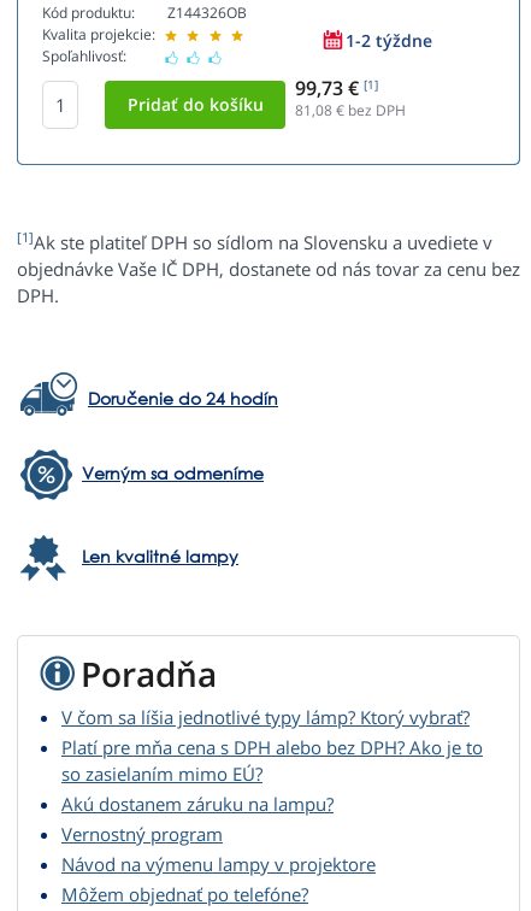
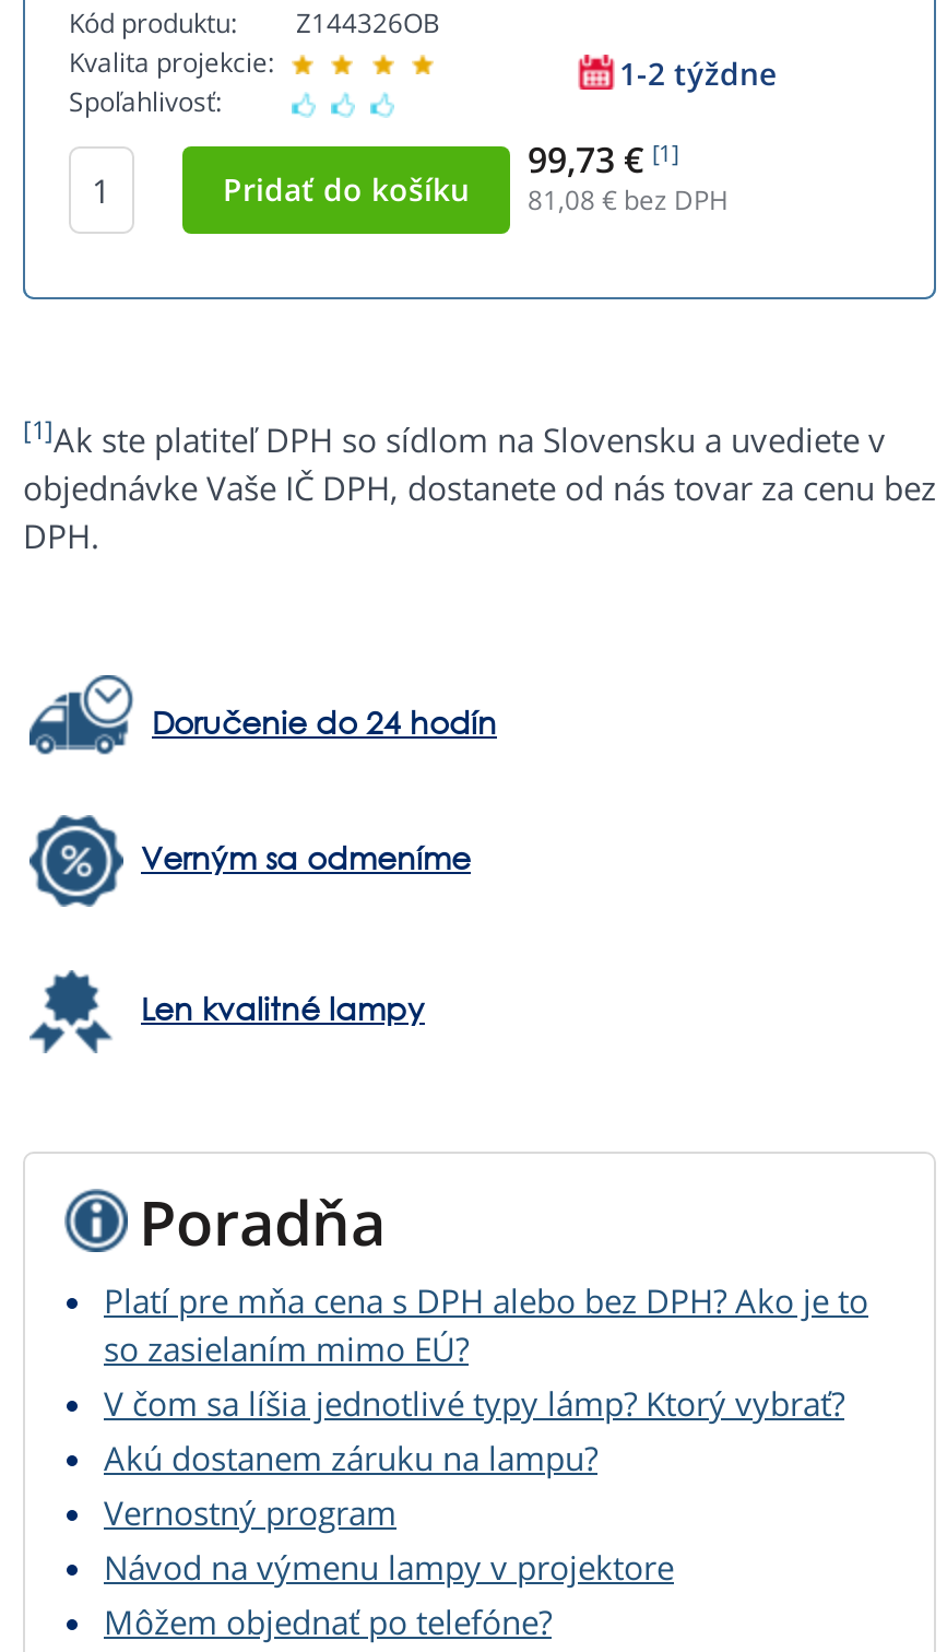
moved down: V čom sa líšia jednotlivé typy lámp? Ktorý vybrať?

moved up: Platí pre mňa cena s DPH alebo bez DPH? Ako je to | so zasielaním mimo EÚ?
